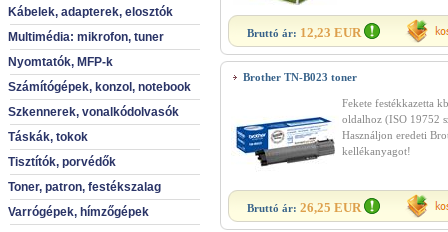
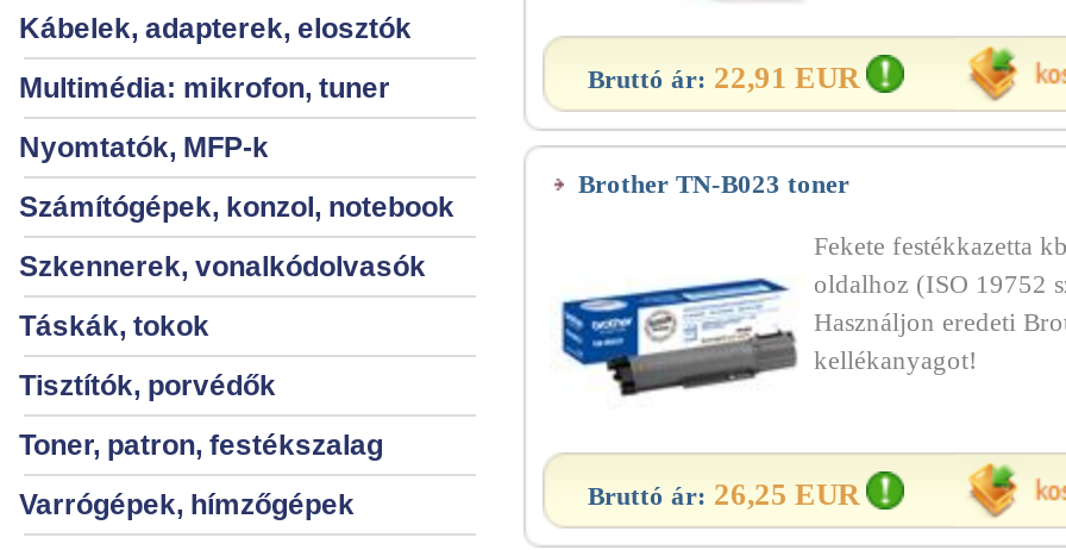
- Bruttó ár: 12,23 EUR
+ Bruttó ár: 22,91 EUR
